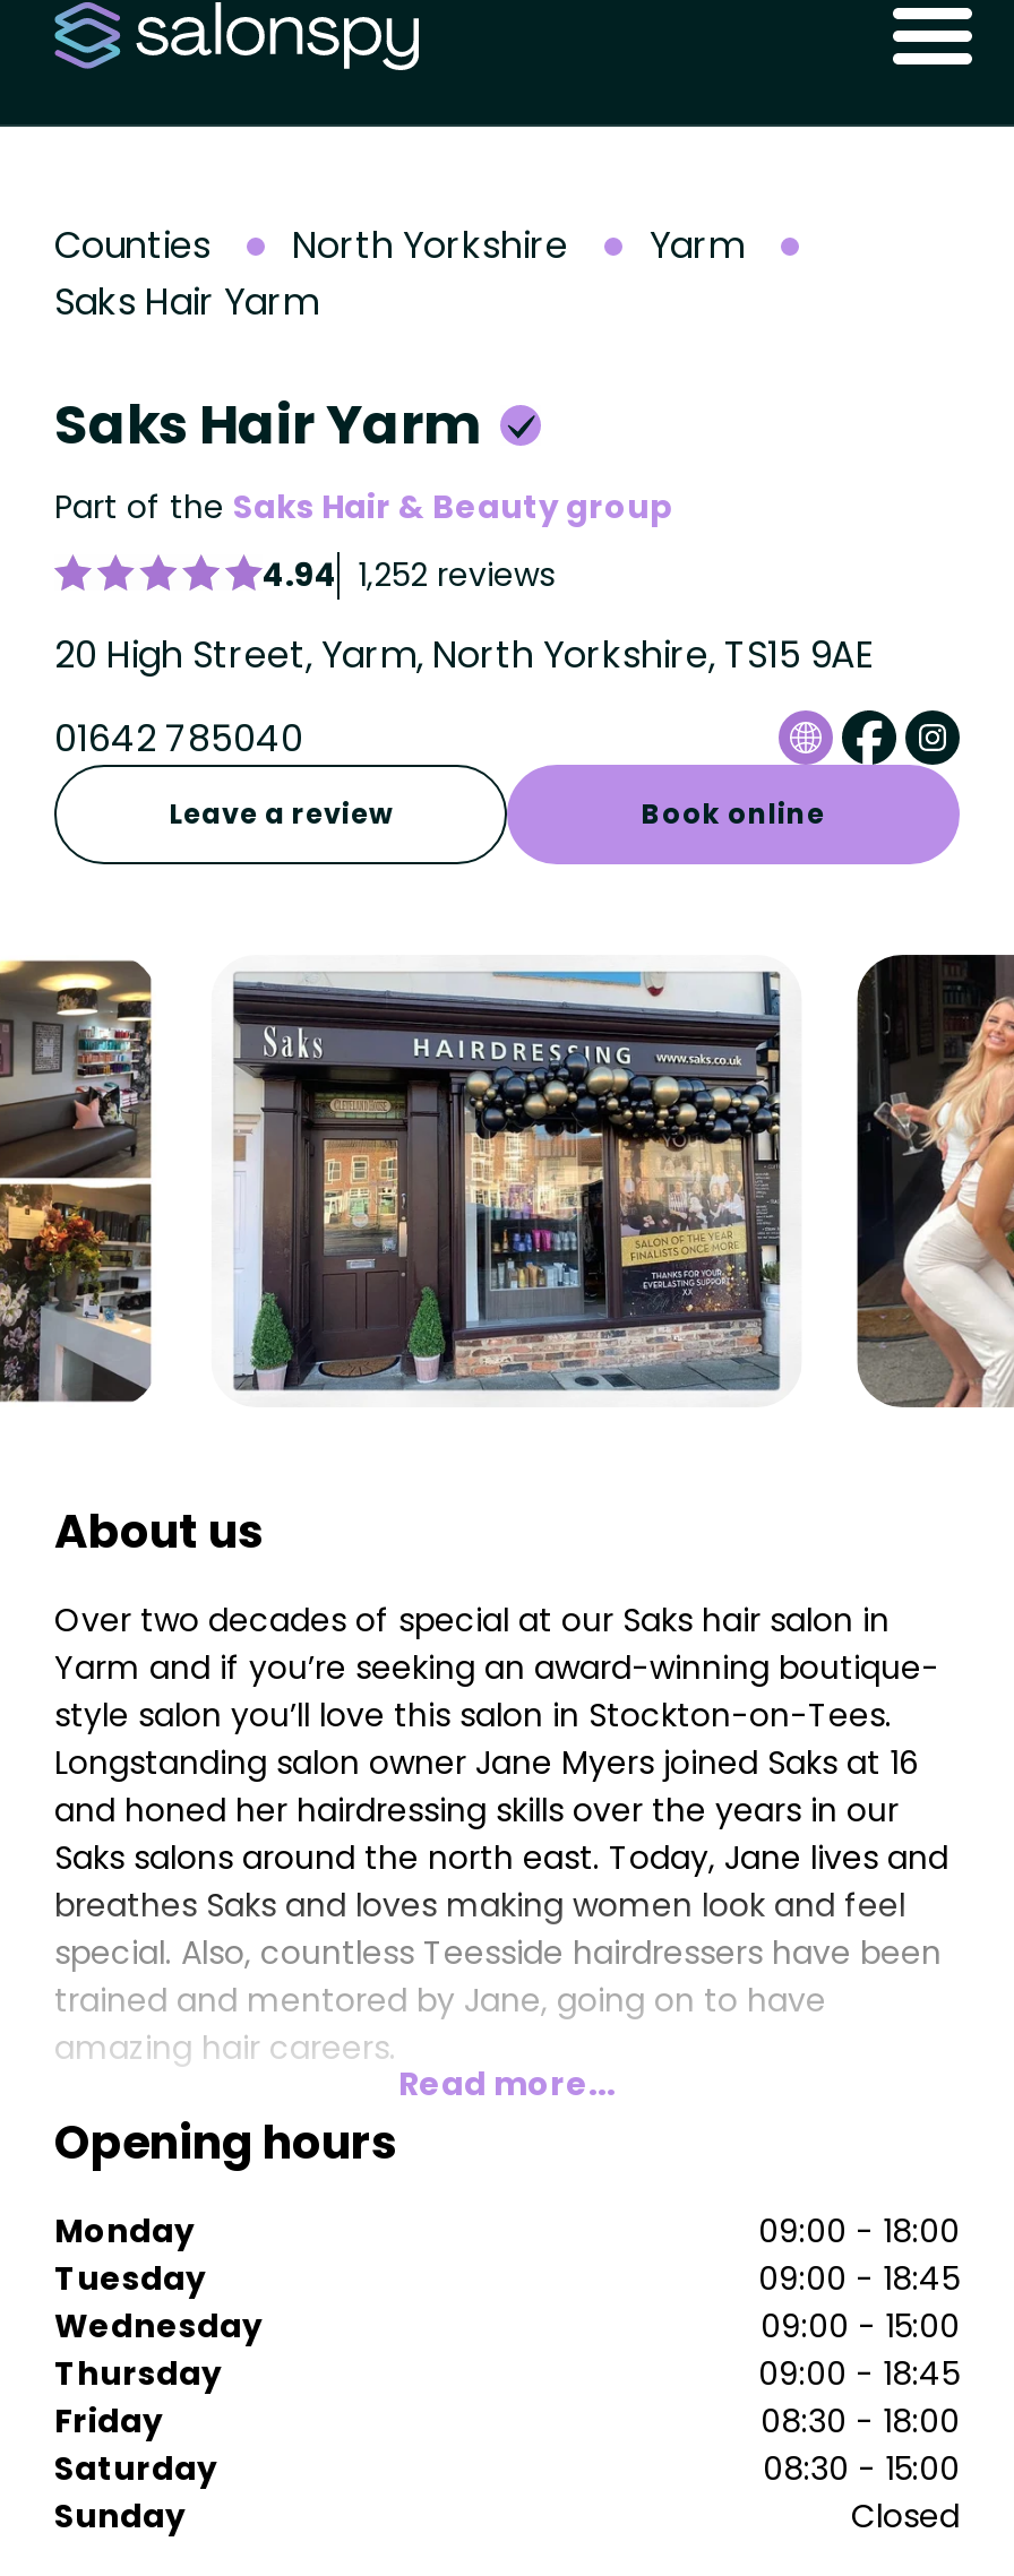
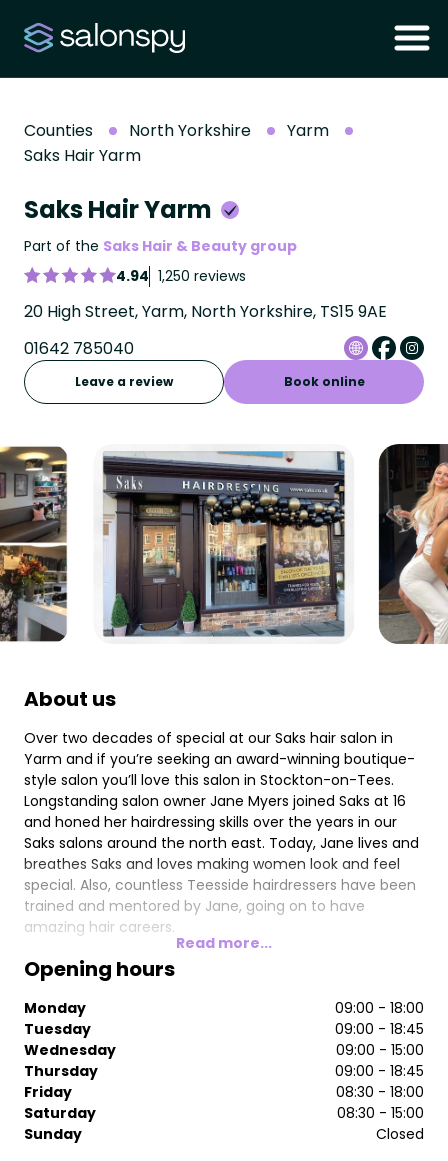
- 4.94 1,252 reviews
+ 4.94 1,250 reviews
